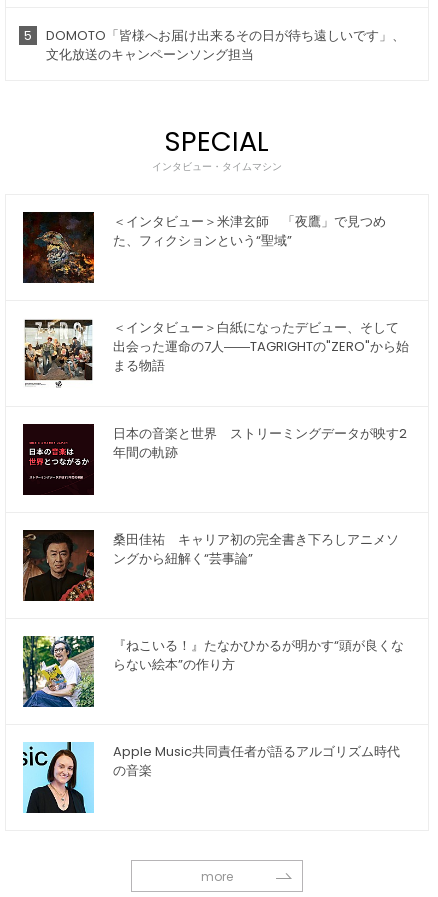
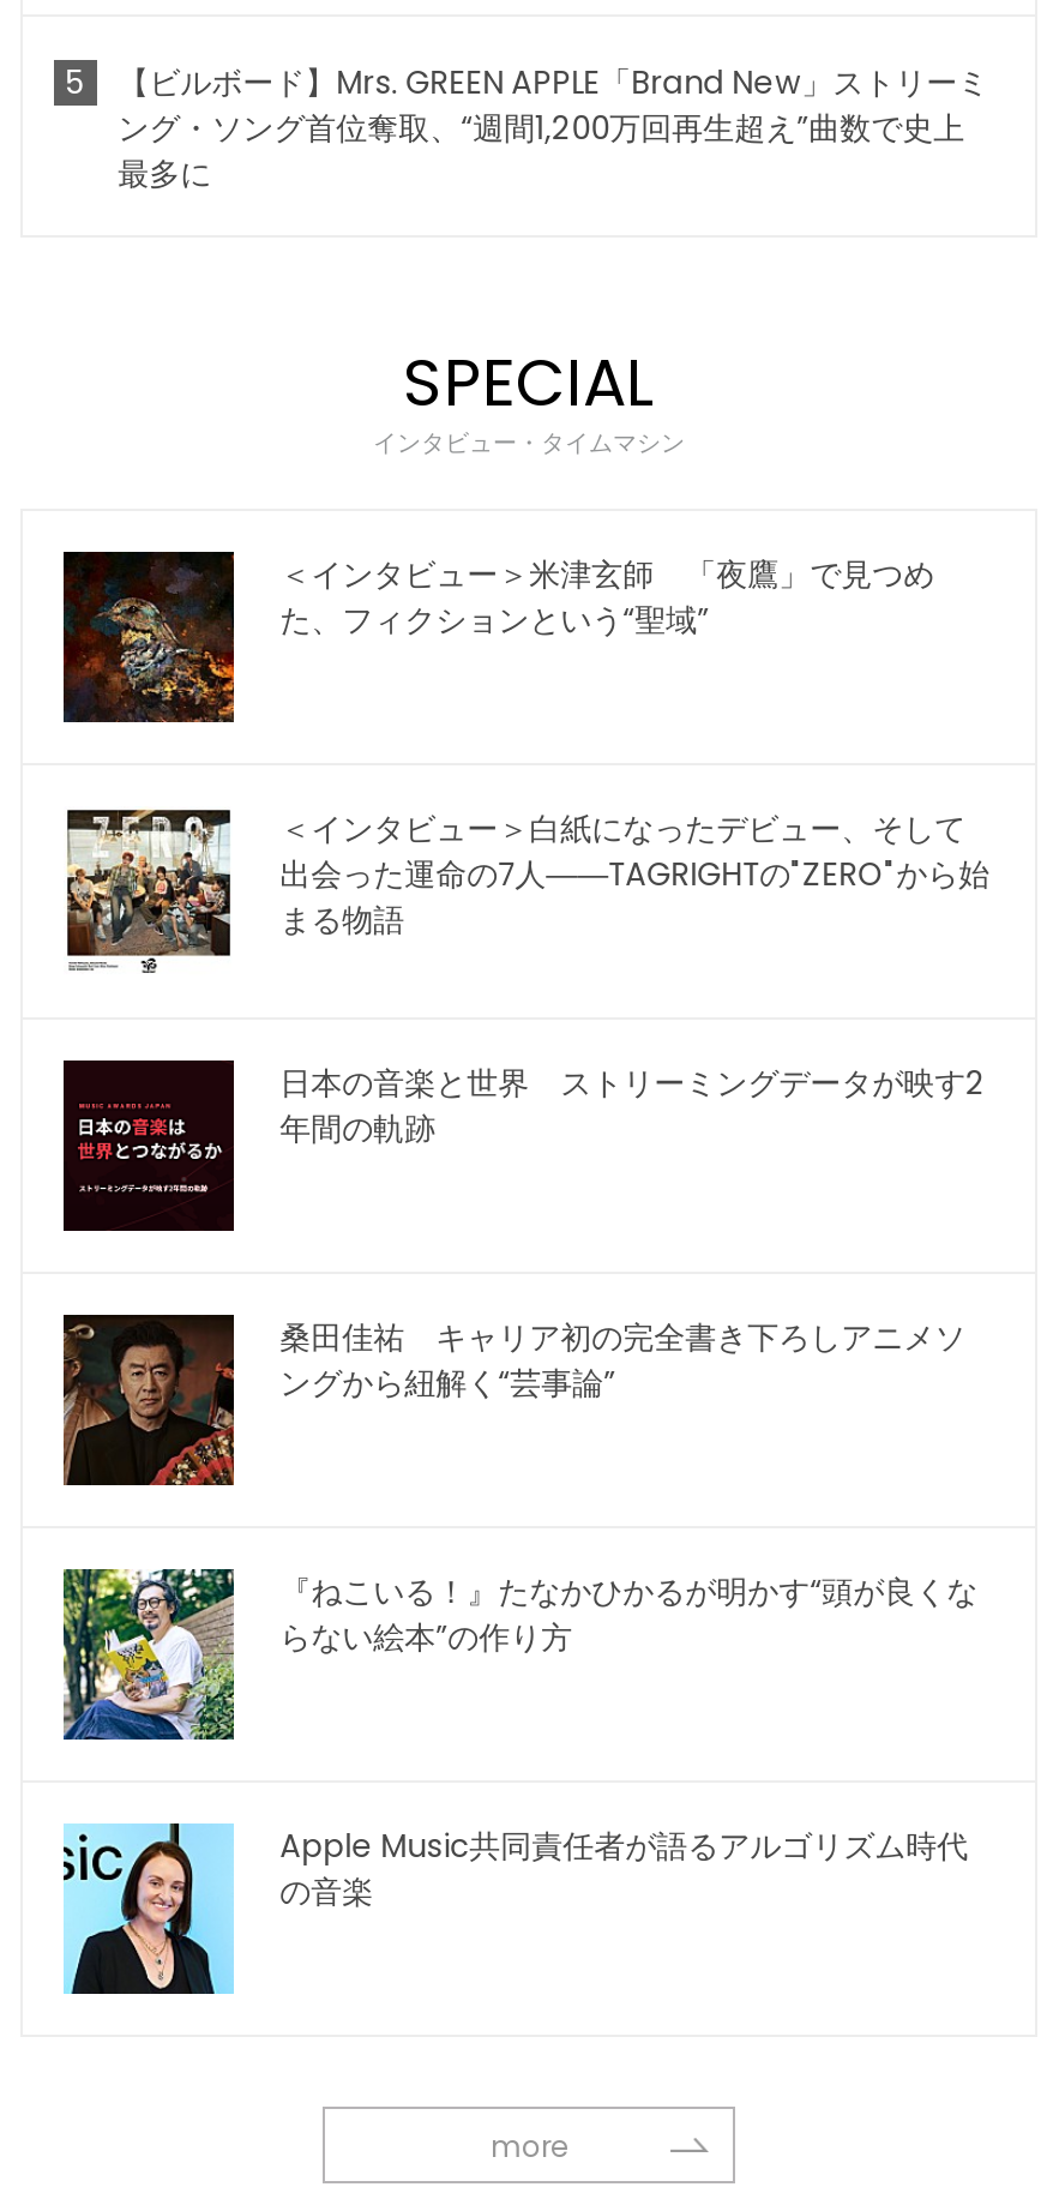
- DOMOTO「皆様へお届け出来るその日が待ち遠しいです」、
- 文化放送のキャンペーンソング担当
+ 【ビルボード】Mrs. GREEN APPLE「Brand New」ストリーミ
+ ング・ソング首位奪取、“週間1,200万回再生超え”曲数で史上
+ 最多に
